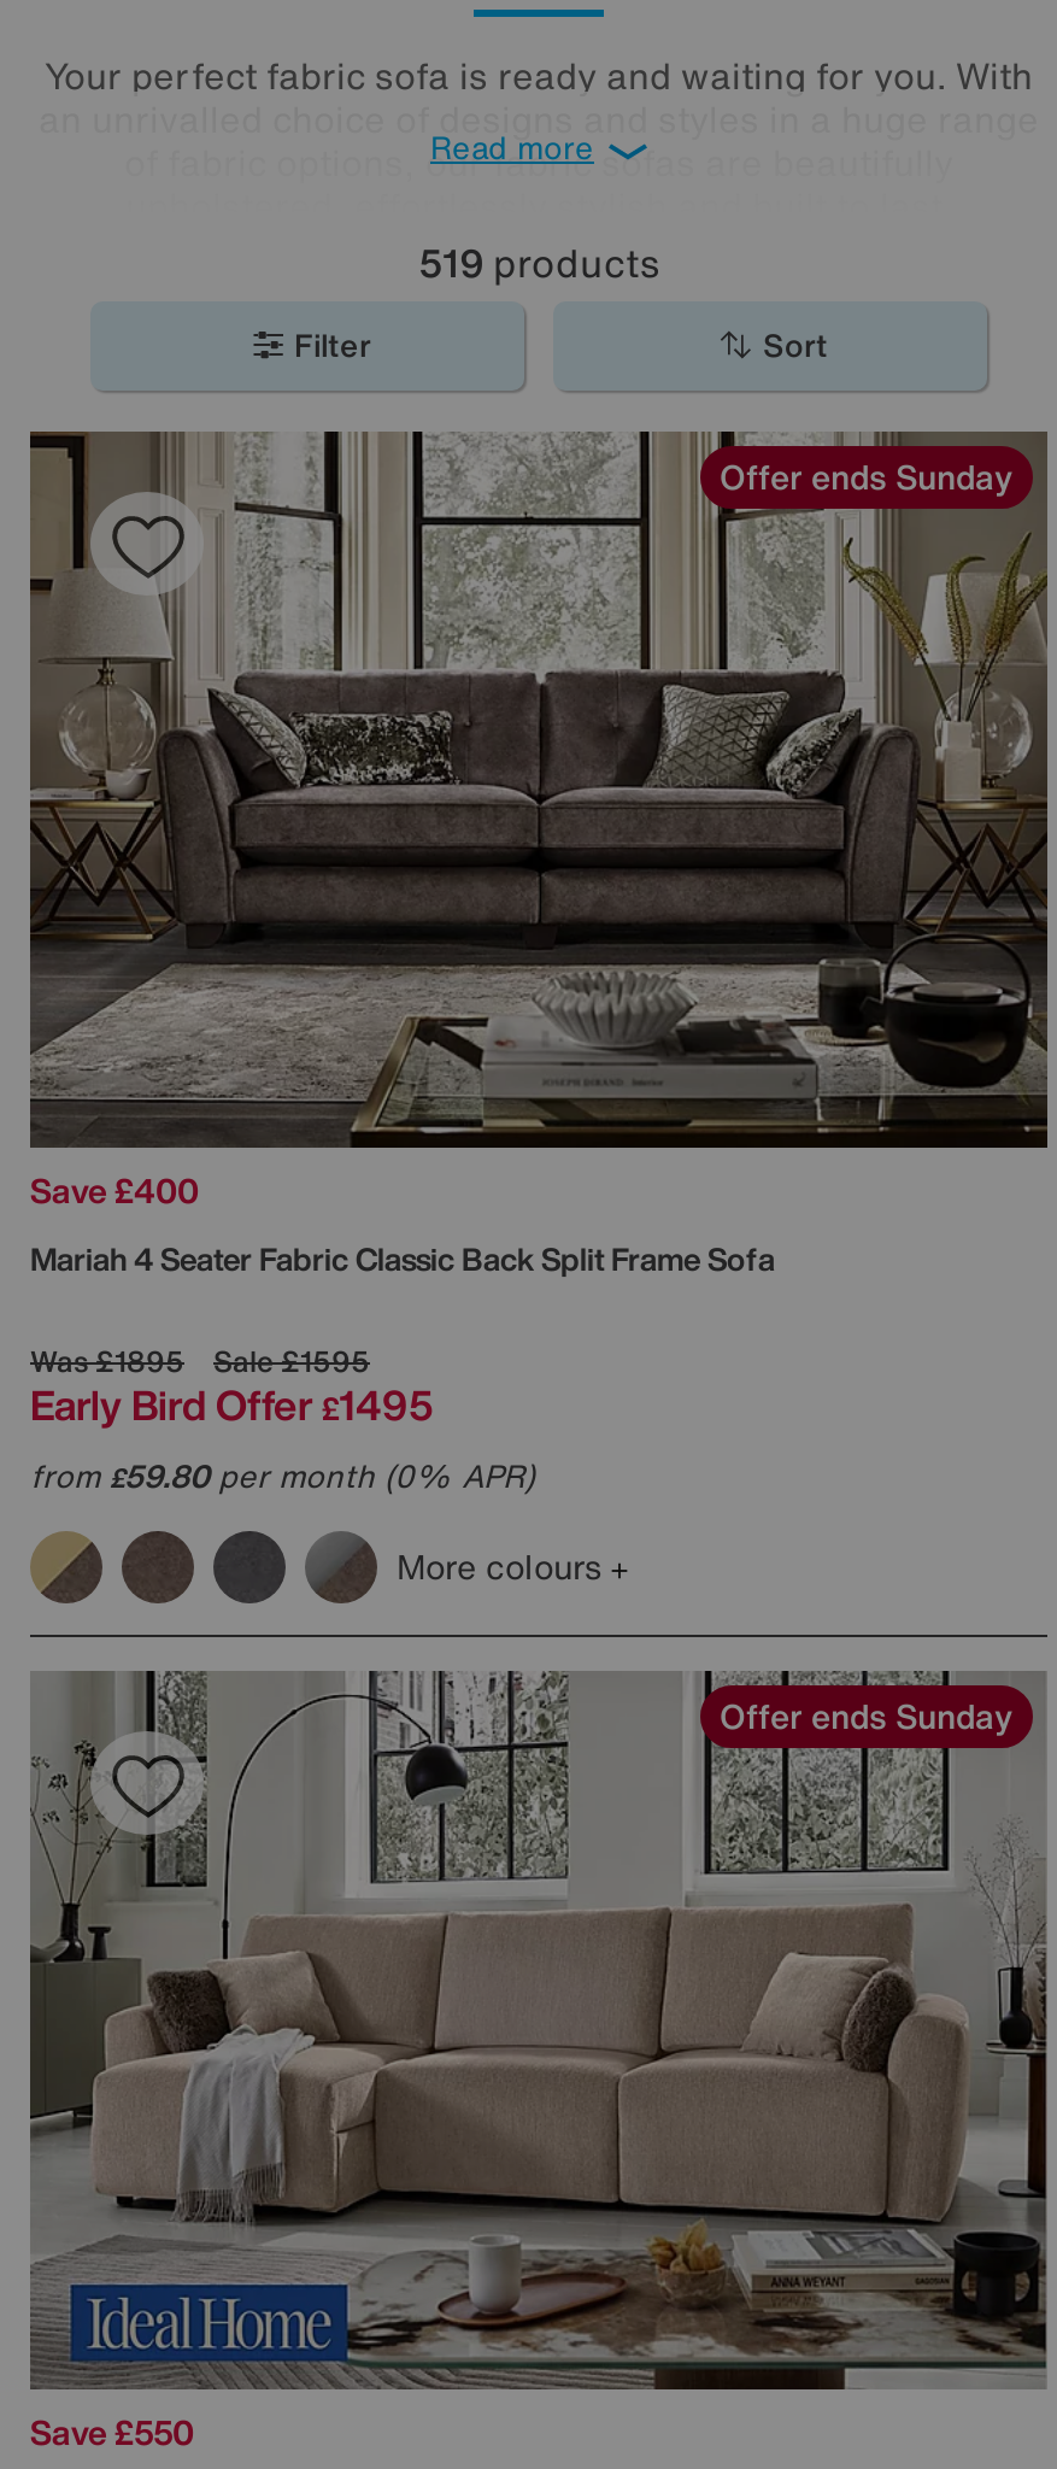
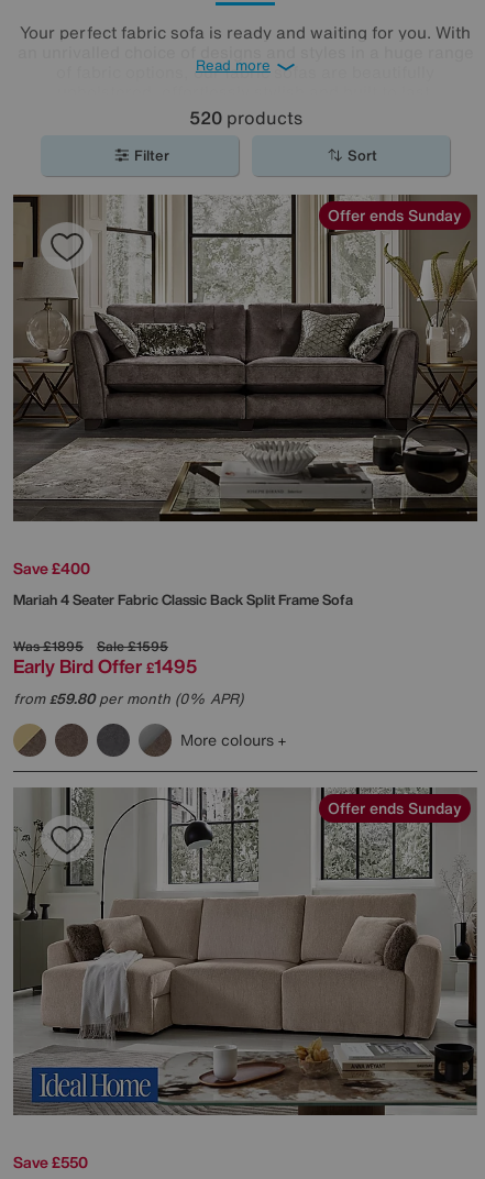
- 519 products
+ 520 products
